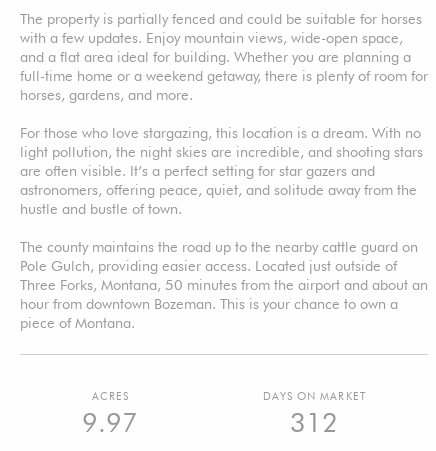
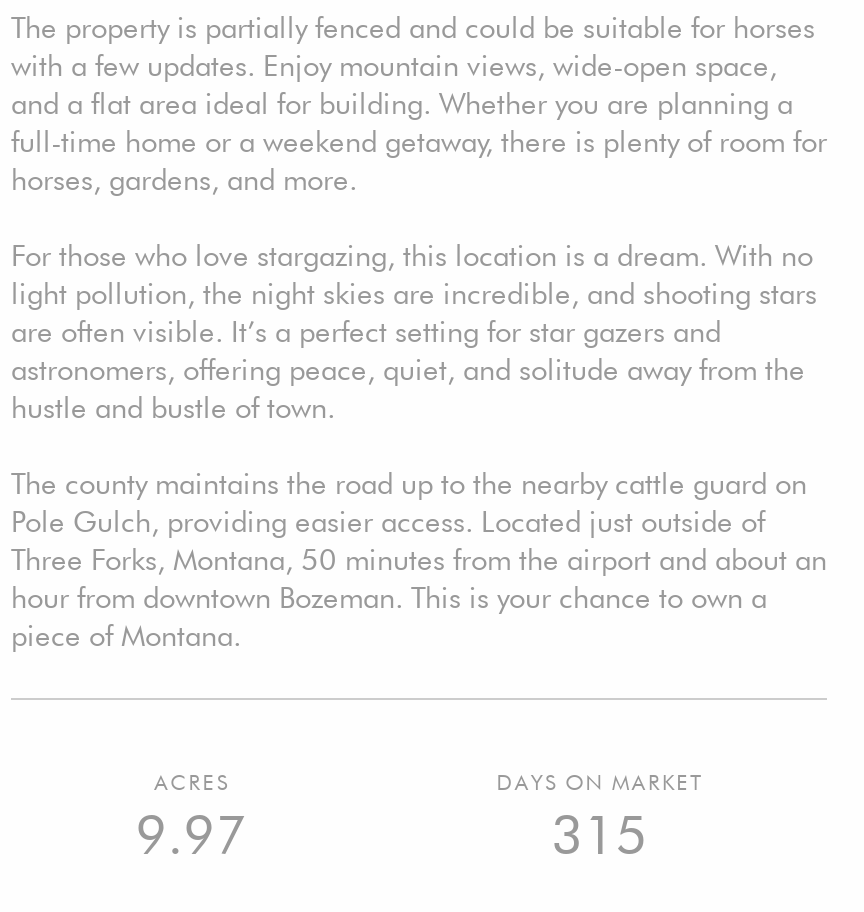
- 312
+ 315
